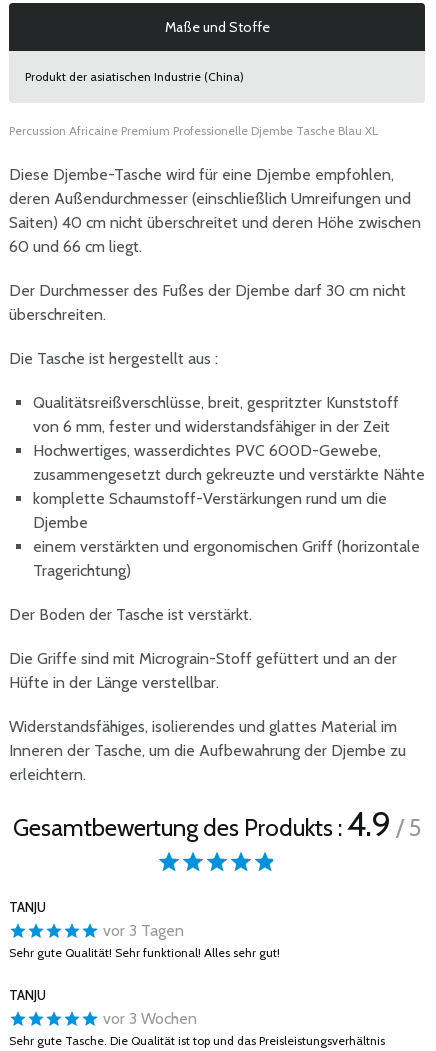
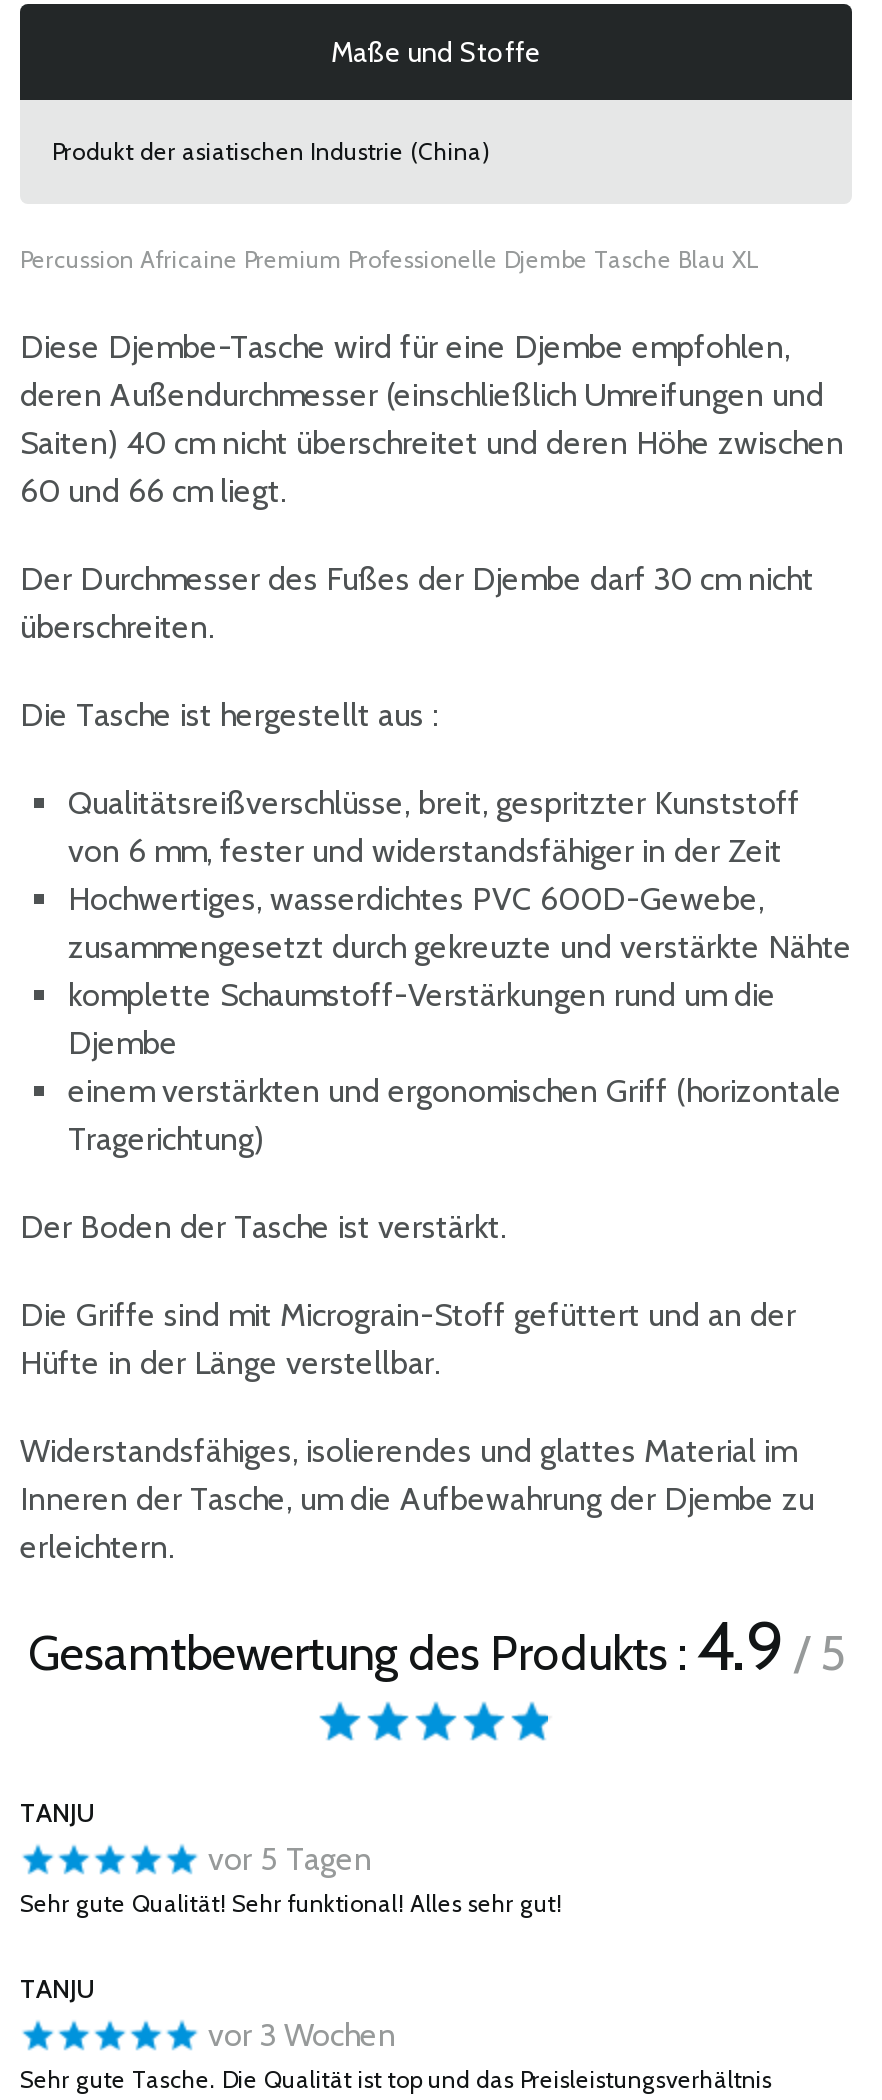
- vor 3 Tagen
+ vor 5 Tagen
